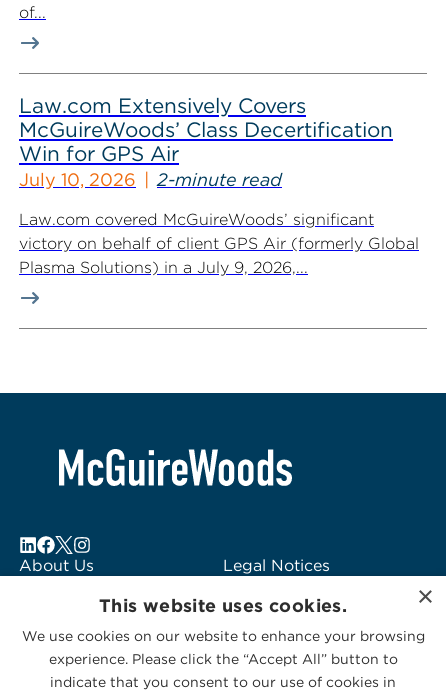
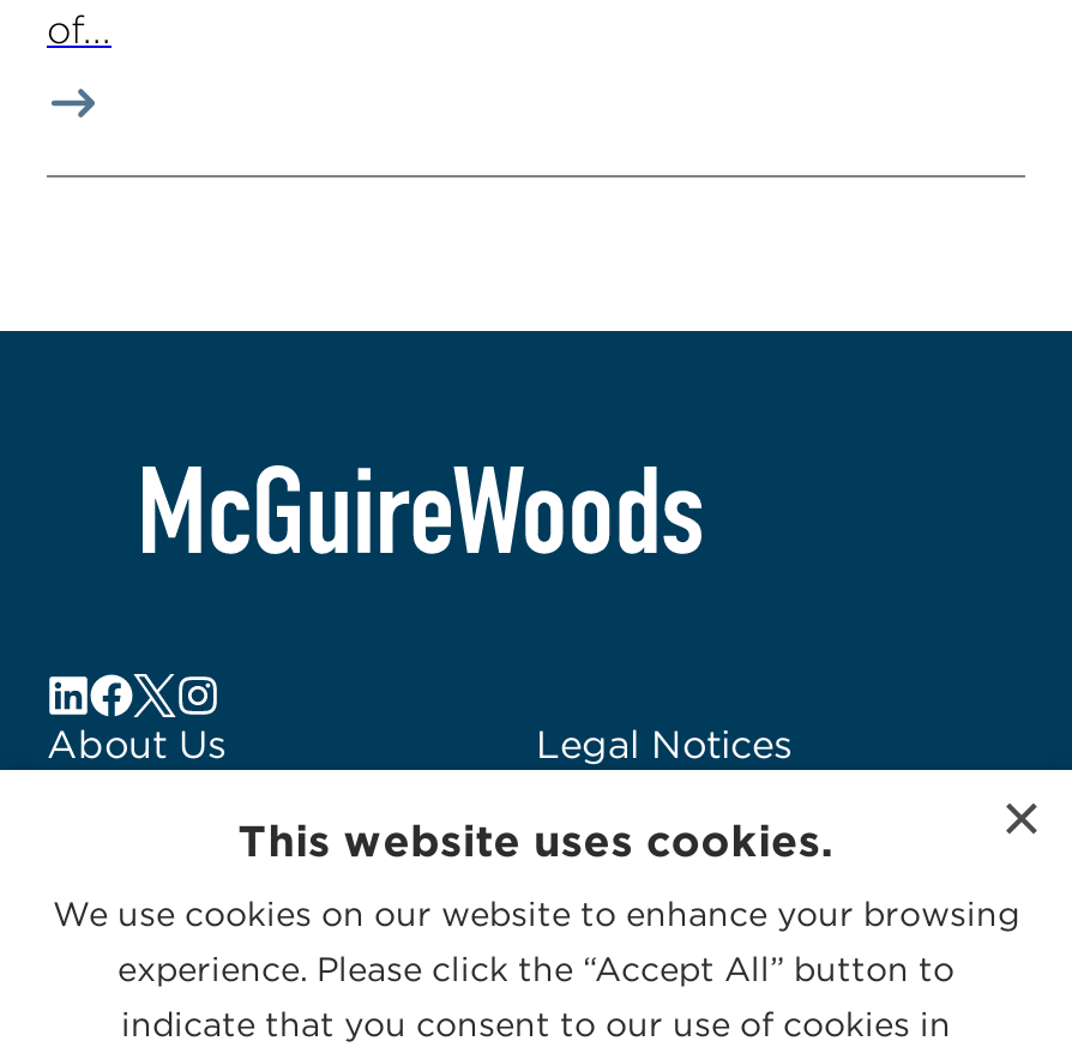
- Law.com Extensively Covers
- McGuireWoods’ Class Decertification
- Win for GPS Air
- July 10, 2026
- 2-minute read
- Law.com covered McGuireWoods’ significant
- victory on behalf of client GPS Air (formerly Global
- Plasma Solutions) in a July 9, 2026,...
